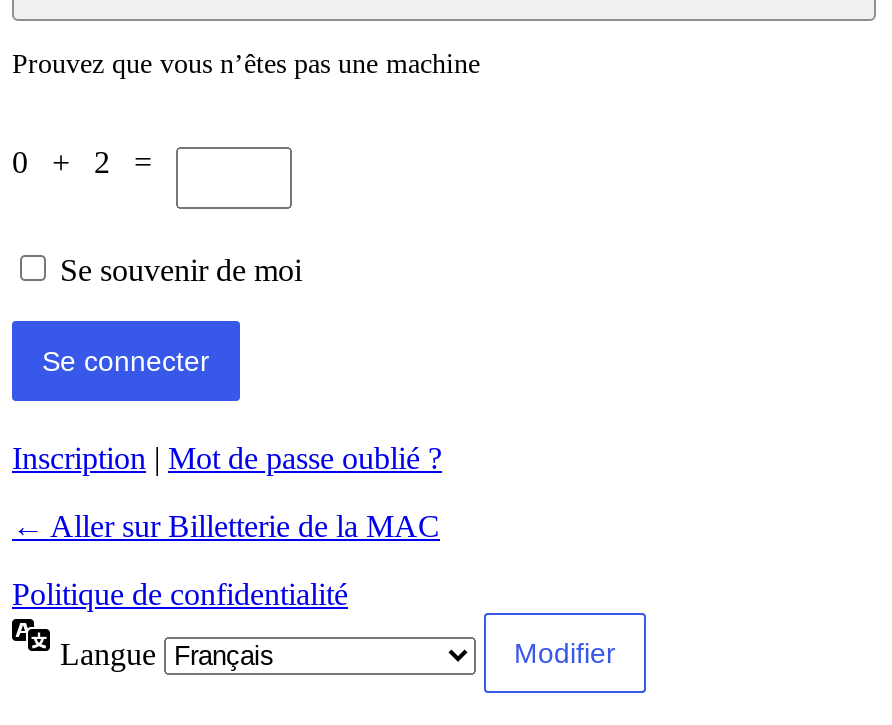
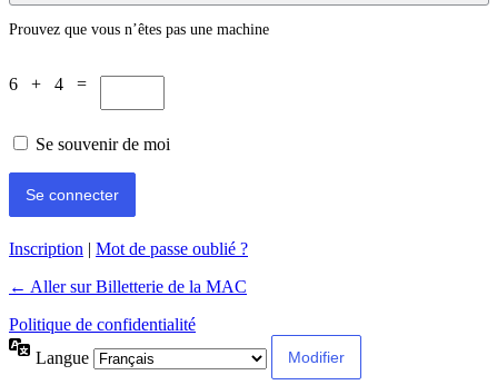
- 0 + 2 =
+ 6 + 4 =
